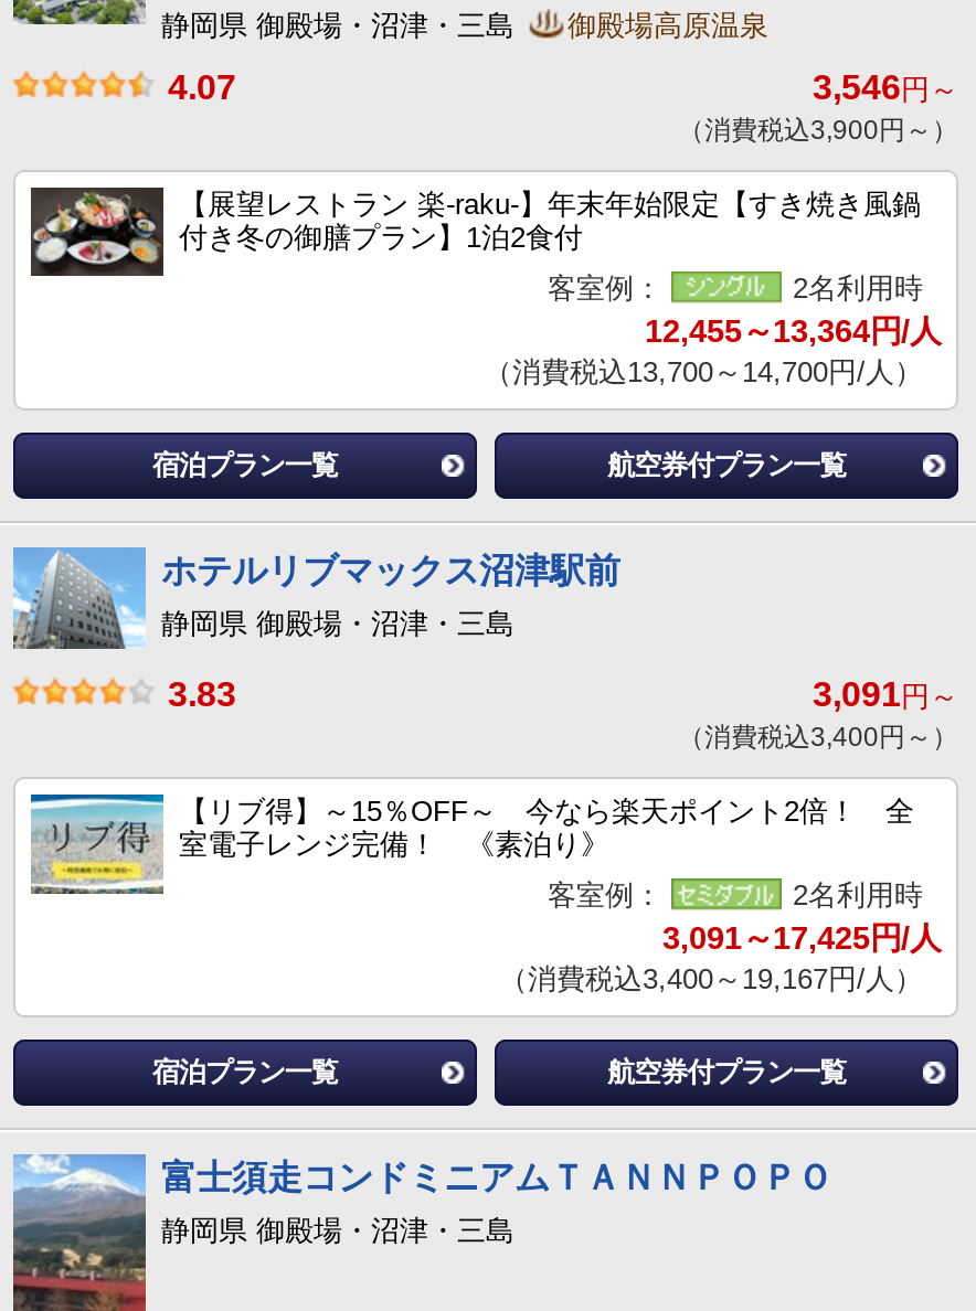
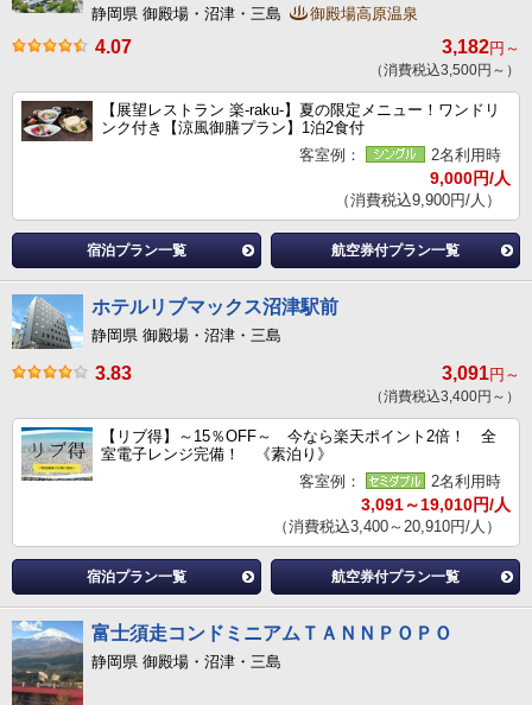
- 3,546円～
- （消費税込3,900円～）
+ 3,182円～
+ （消費税込3,500円～）

- [image]
- 【展望レストラン 楽-raku-】年末年始限定【すき焼き風鍋
- 付き冬の御膳プラン】1泊2食付
+ [image]
+ 【展望レストラン 楽-raku-】夏の限定メニュー！ワンドリ
+ ンク付き【涼風御膳プラン】1泊2食付

- 12,455～13,364円/人
- （消費税込13,700～14,700円/人）
+ 9,000円/人
+ （消費税込9,900円/人）

- 3,091～17,425円/人
+ 3,091～19,010円/人

- （消費税込3,400～19,167円/人）
+ （消費税込3,400～20,910円/人）
